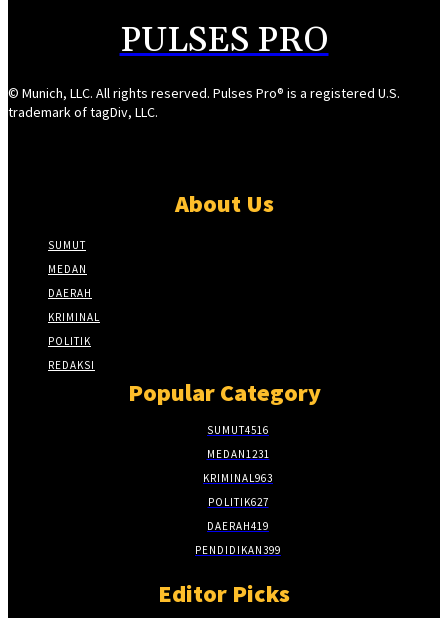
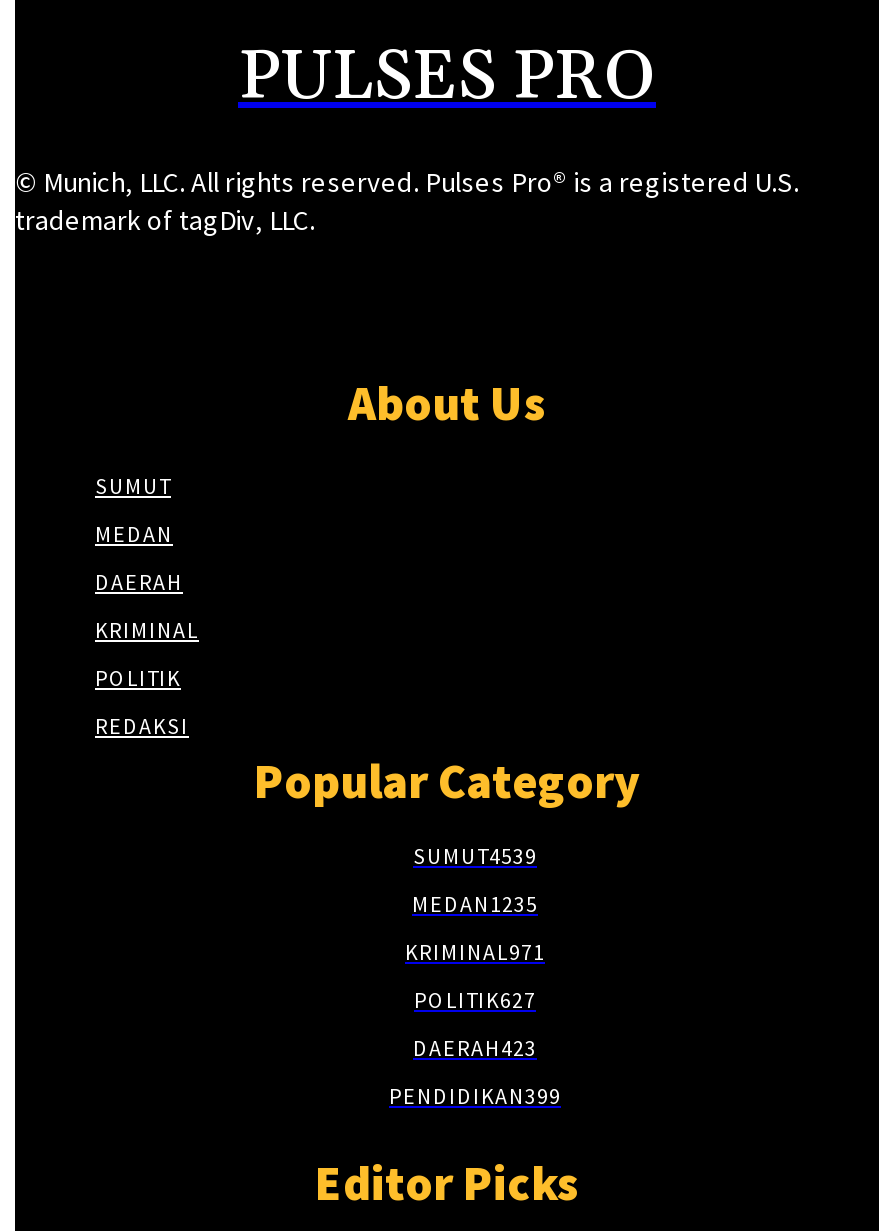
- SUMUT4516
+ SUMUT4539

- MEDAN 1231
+ MEDAN 1235

- KRIMINAL963
+ KRIMINAL971

- DAERAH 419
+ DAERAH 423
